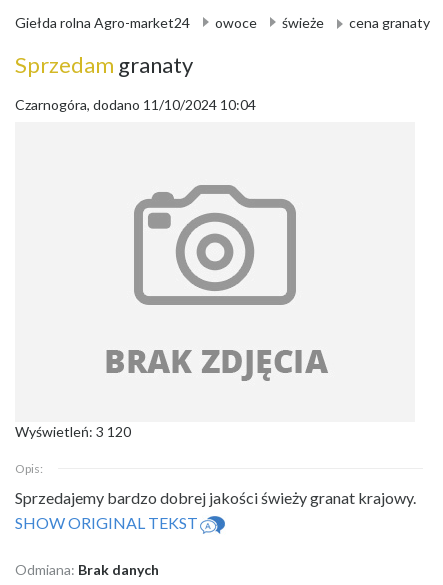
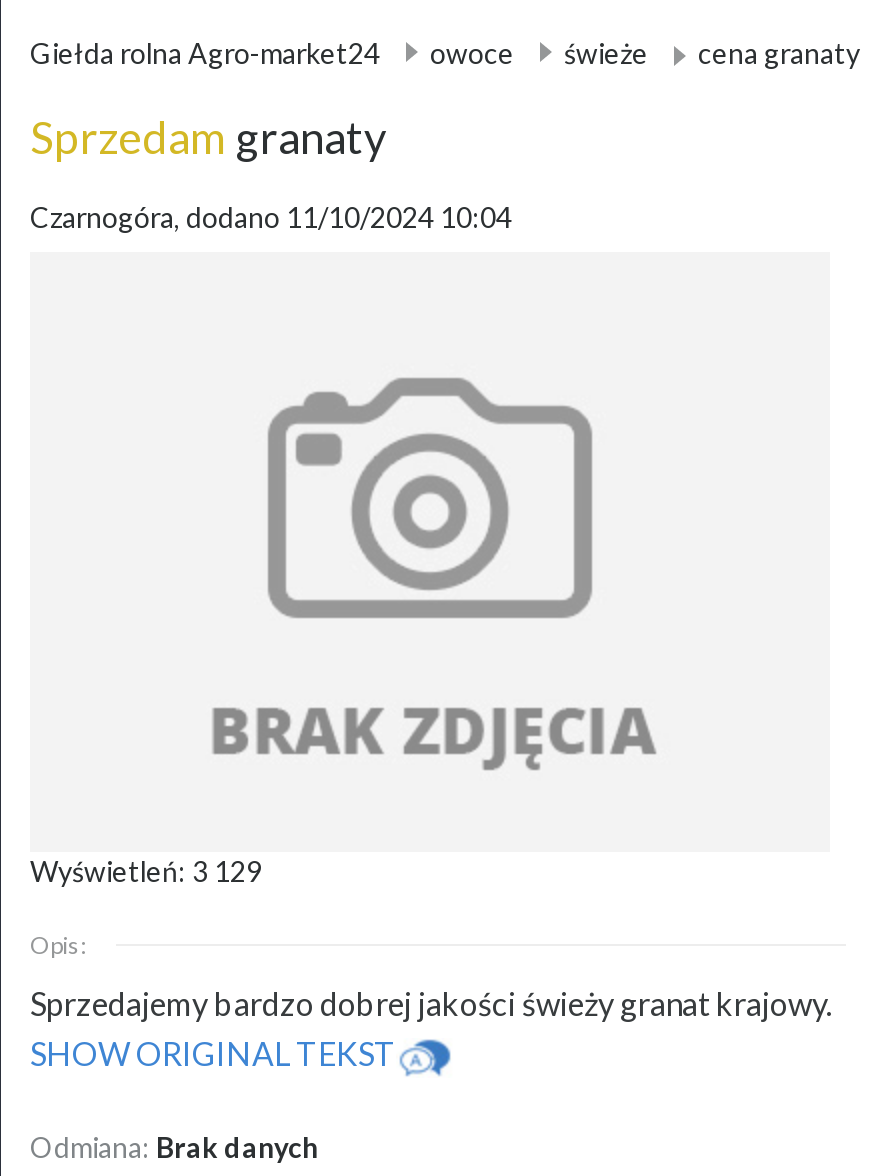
- Wyświetleń: 3 120
+ Wyświetleń: 3 129
